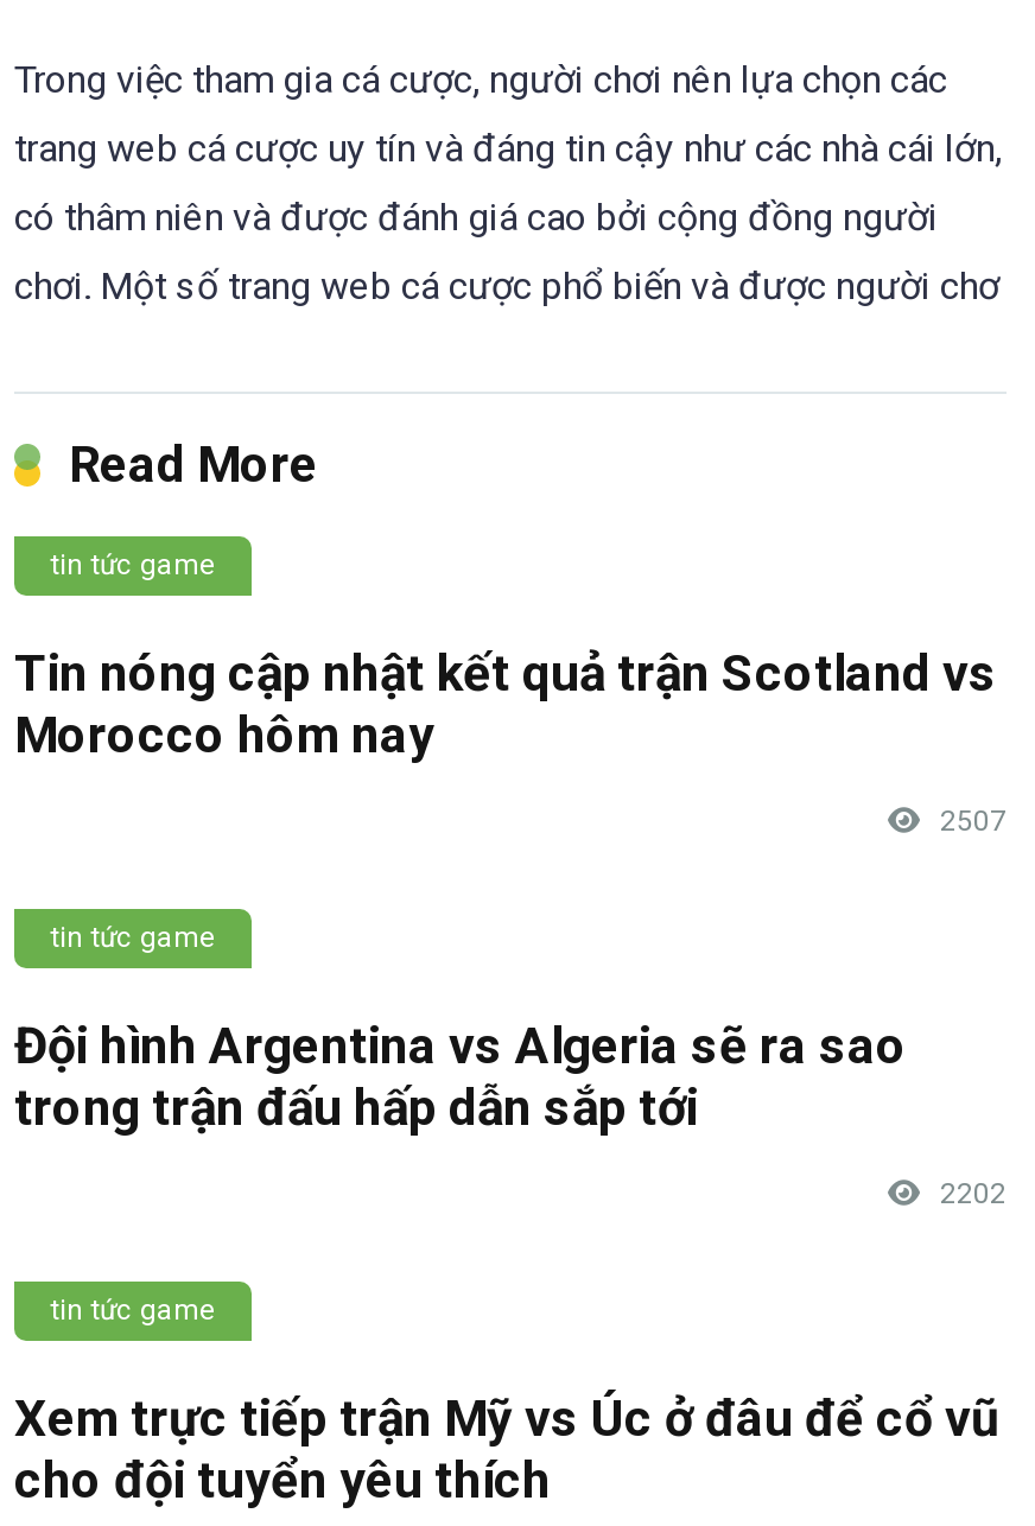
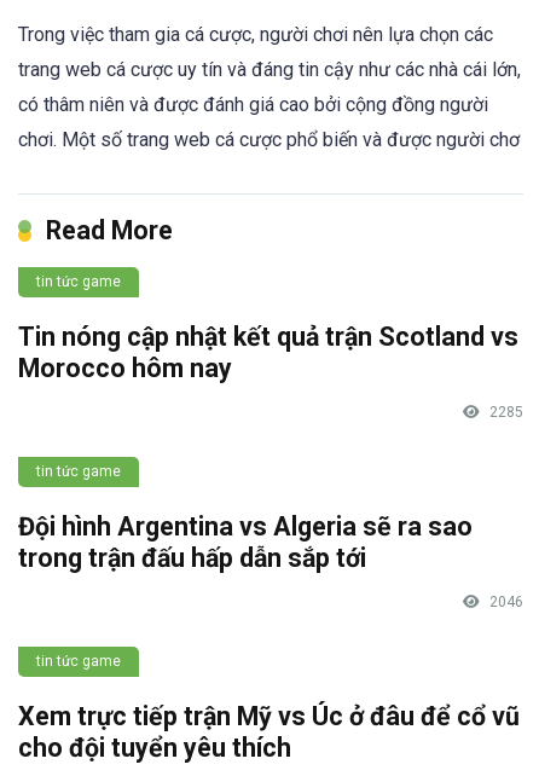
- 2507
+ 2285

- 2202
+ 2046
